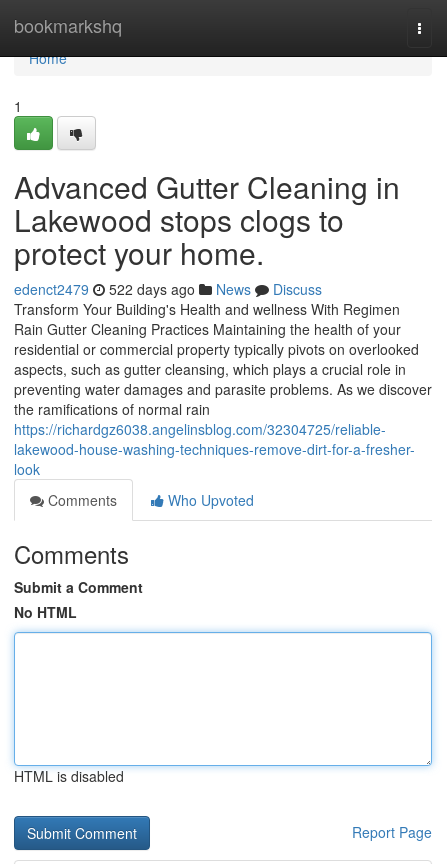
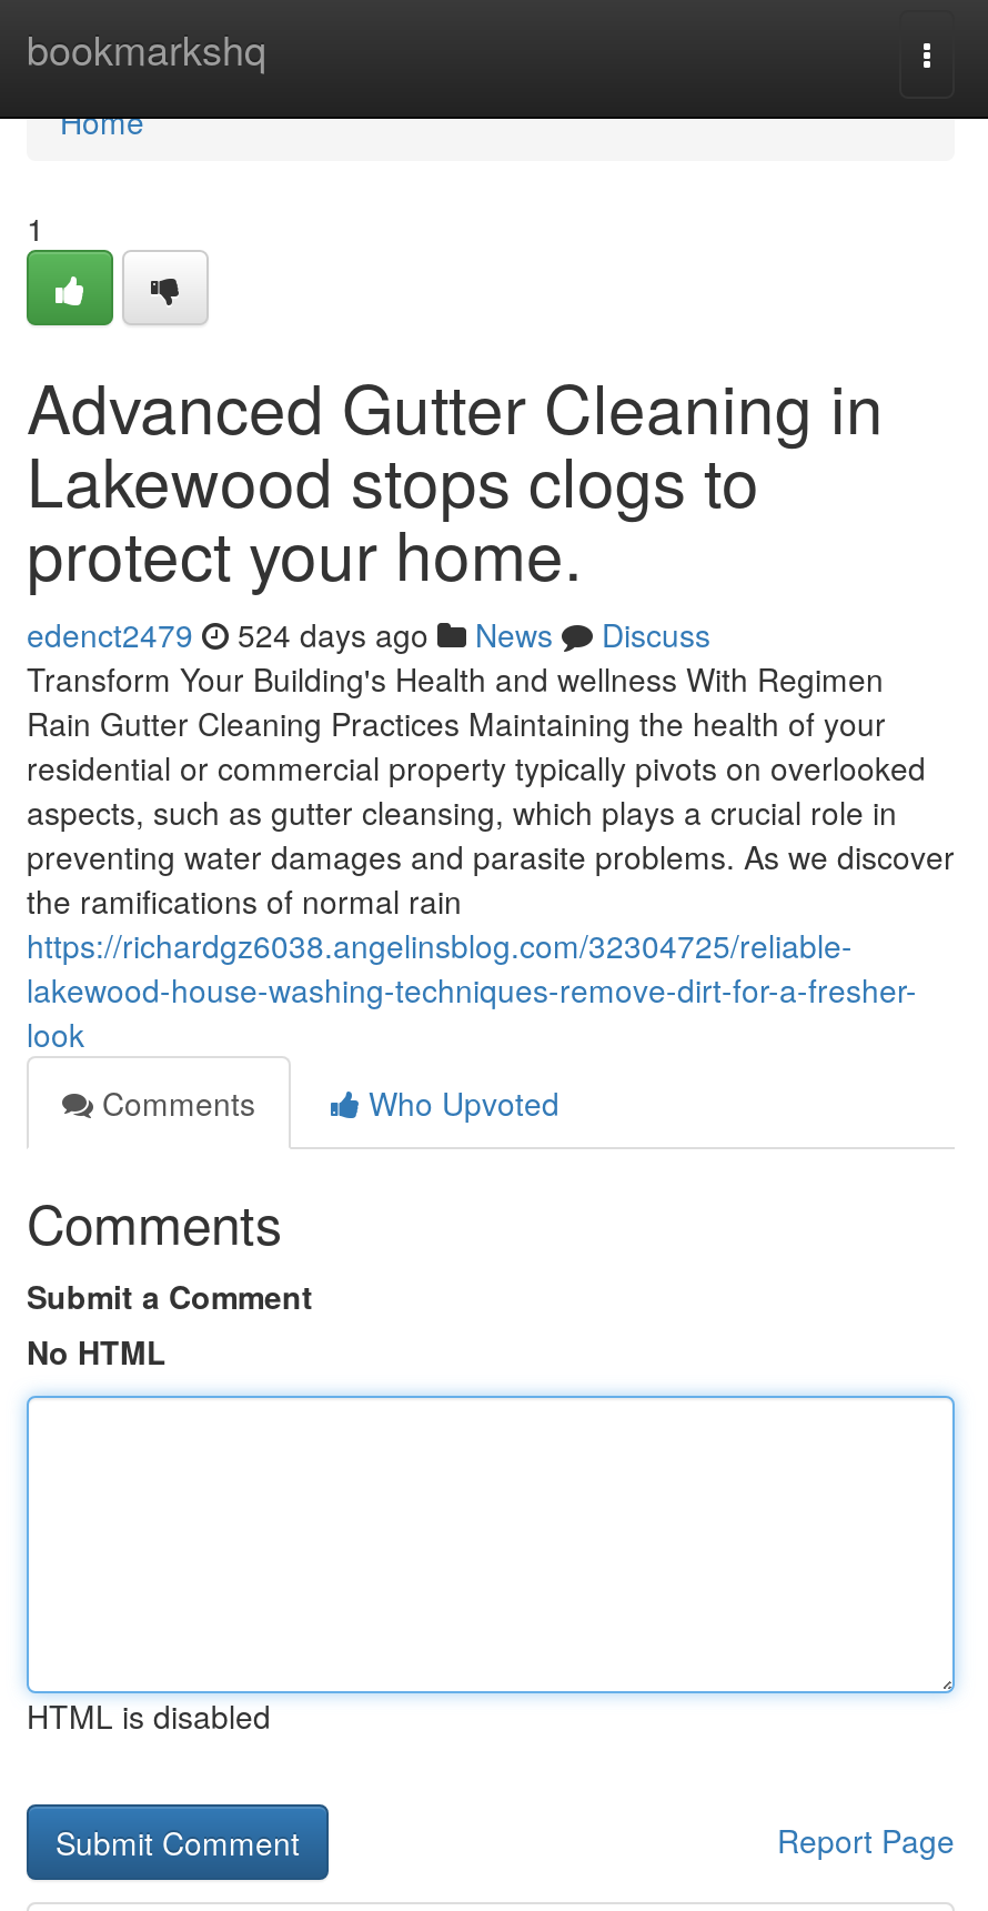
- edenct2479 522 days ago News Discuss
+ edenct2479 524 days ago News Discuss
